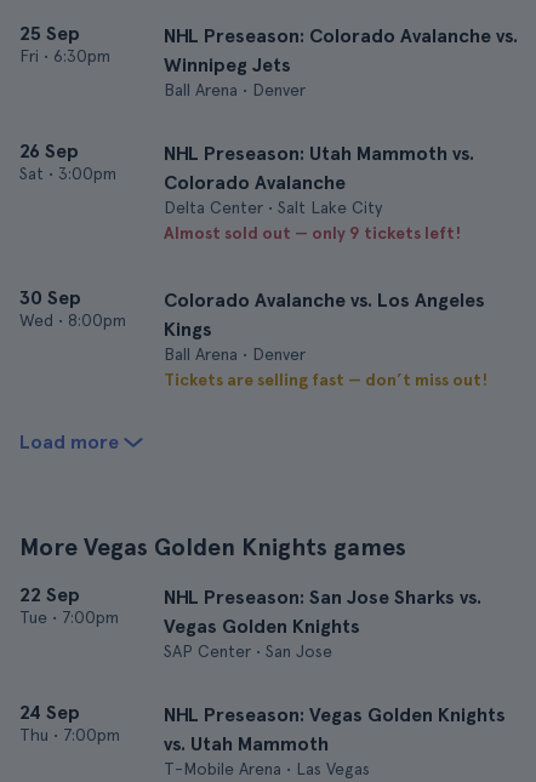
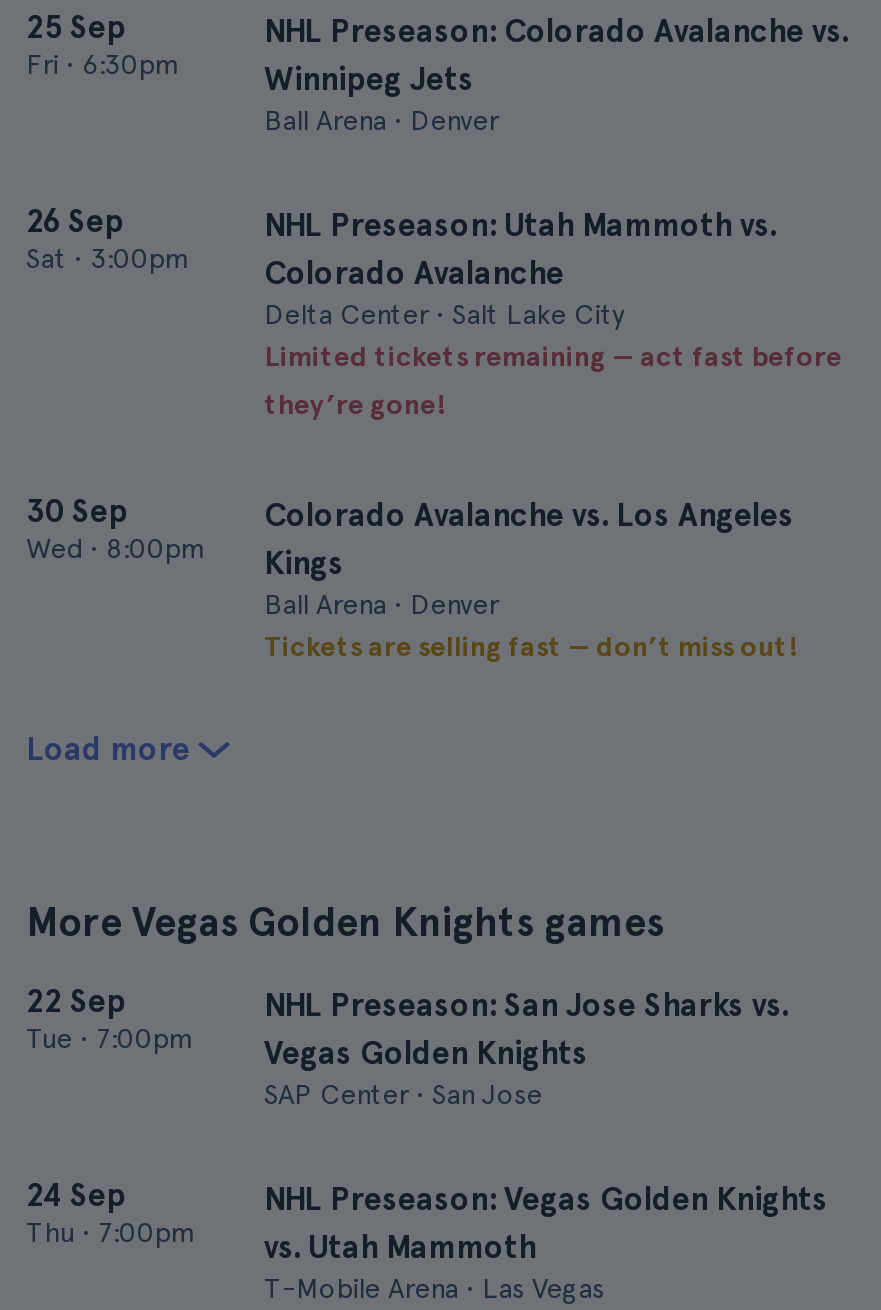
- Almost sold out — only 9 tickets left!
+ Limited tickets remaining — act fast before
+ they’re gone!
